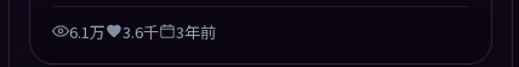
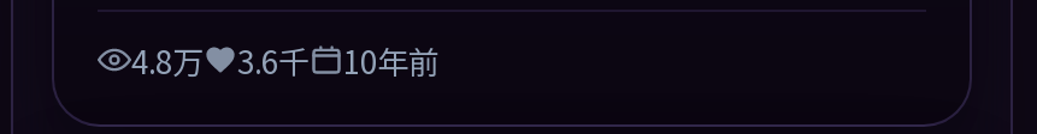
- 6.1万
+ 4.8万

- 3年前
+ 10年前
